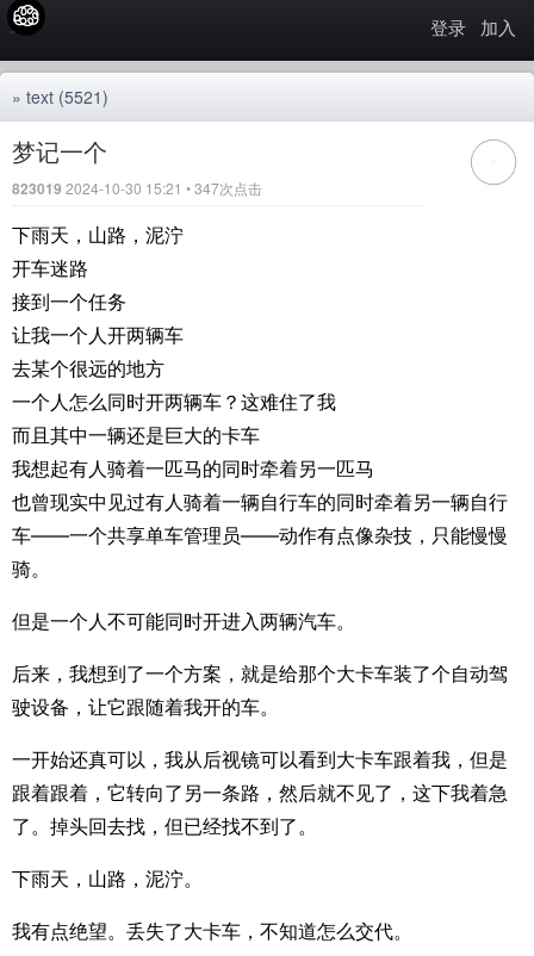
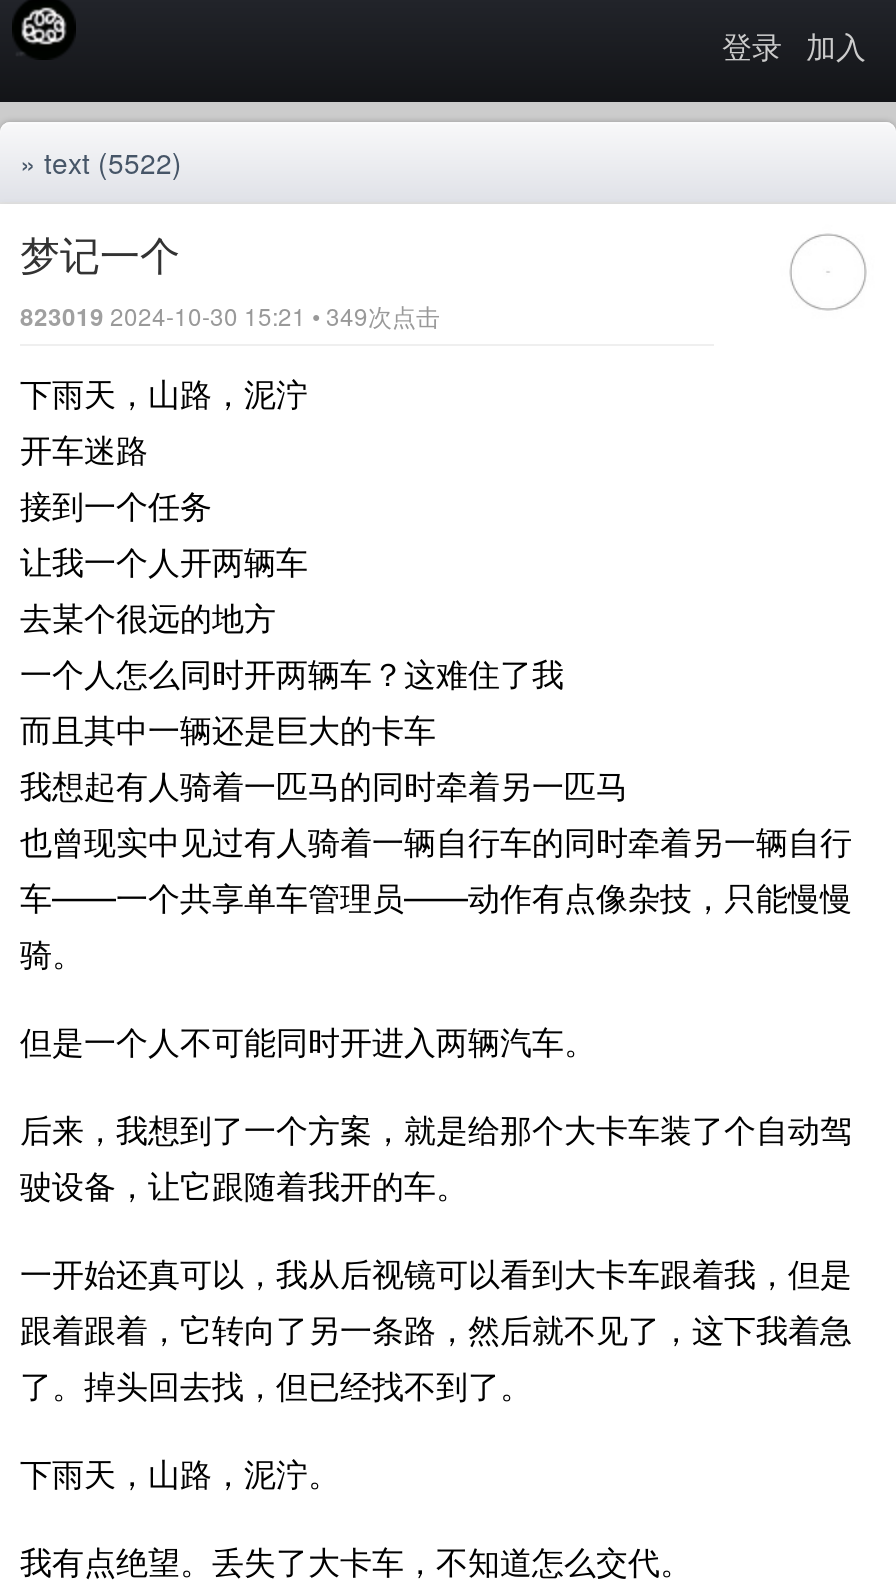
- » text (5521)
+ » text (5522)

- 823019 2024-10-30 15:21 • 347次点击
+ 823019 2024-10-30 15:21 • 349次点击
